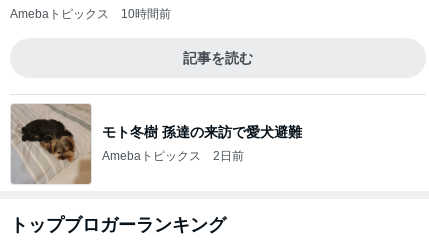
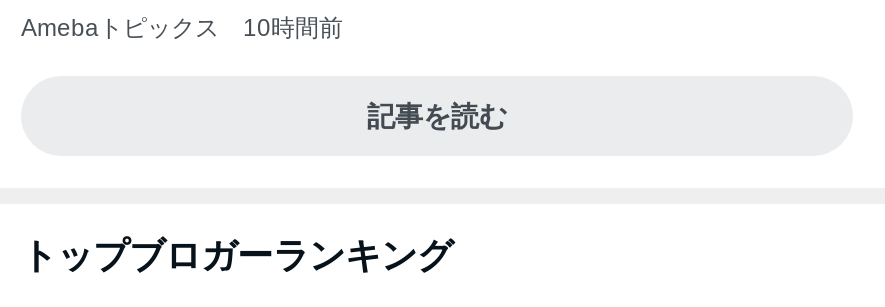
- [image]
- モト冬樹 孫達の来訪で愛犬避難
- Amebaトピックス
- 2日前
